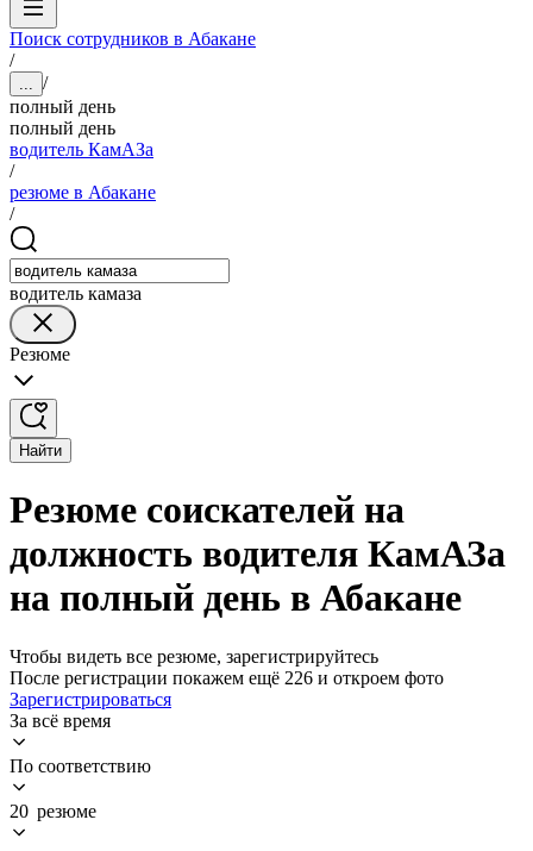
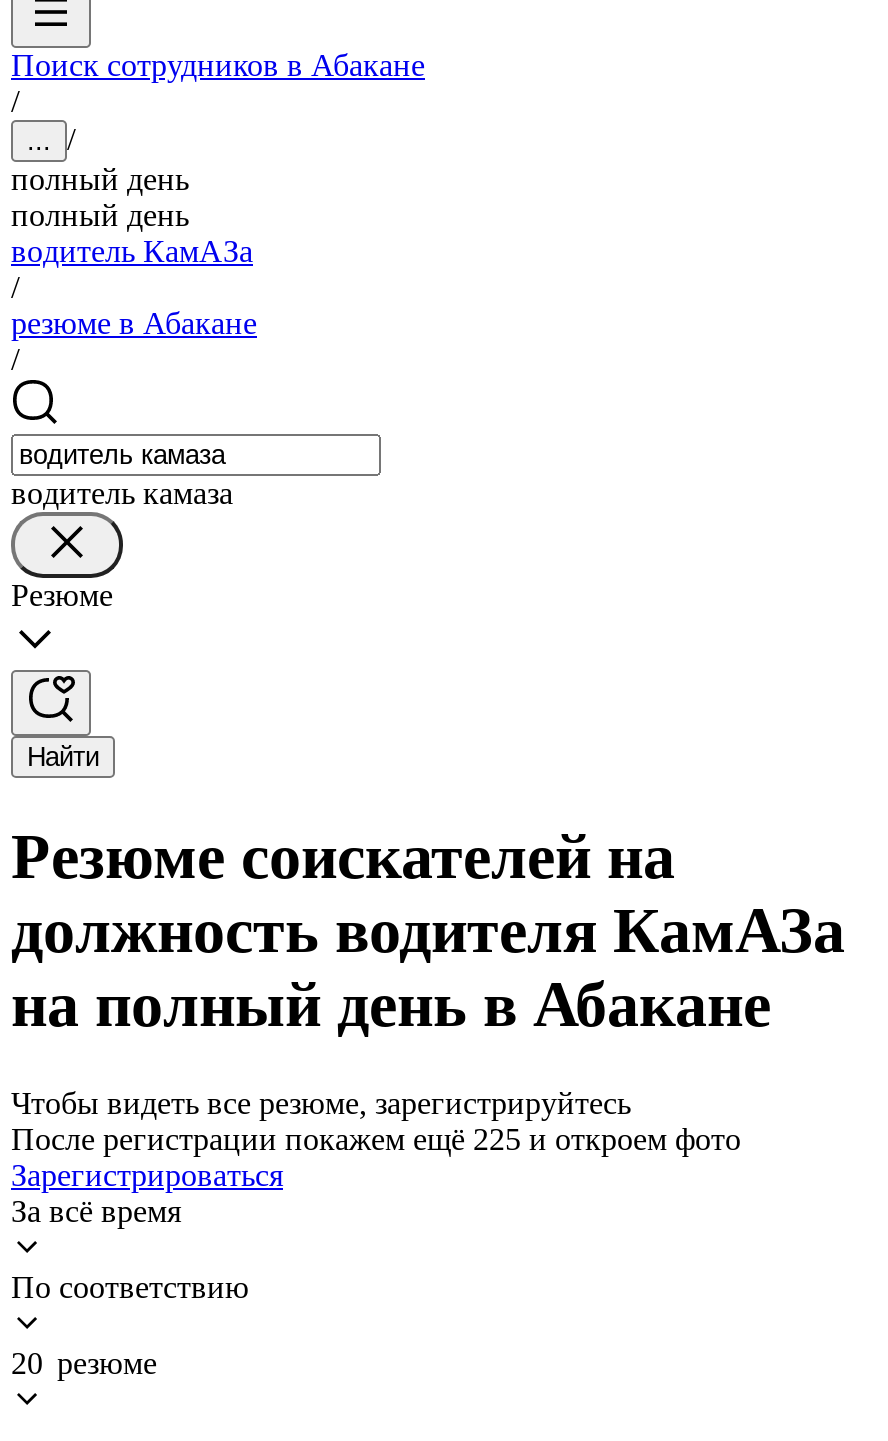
- После регистрации покажем ещё 226 и откроем фото
+ После регистрации покажем ещё 225 и откроем фото
